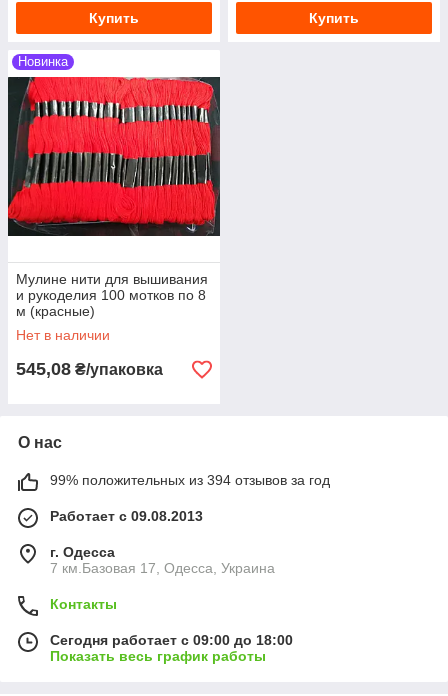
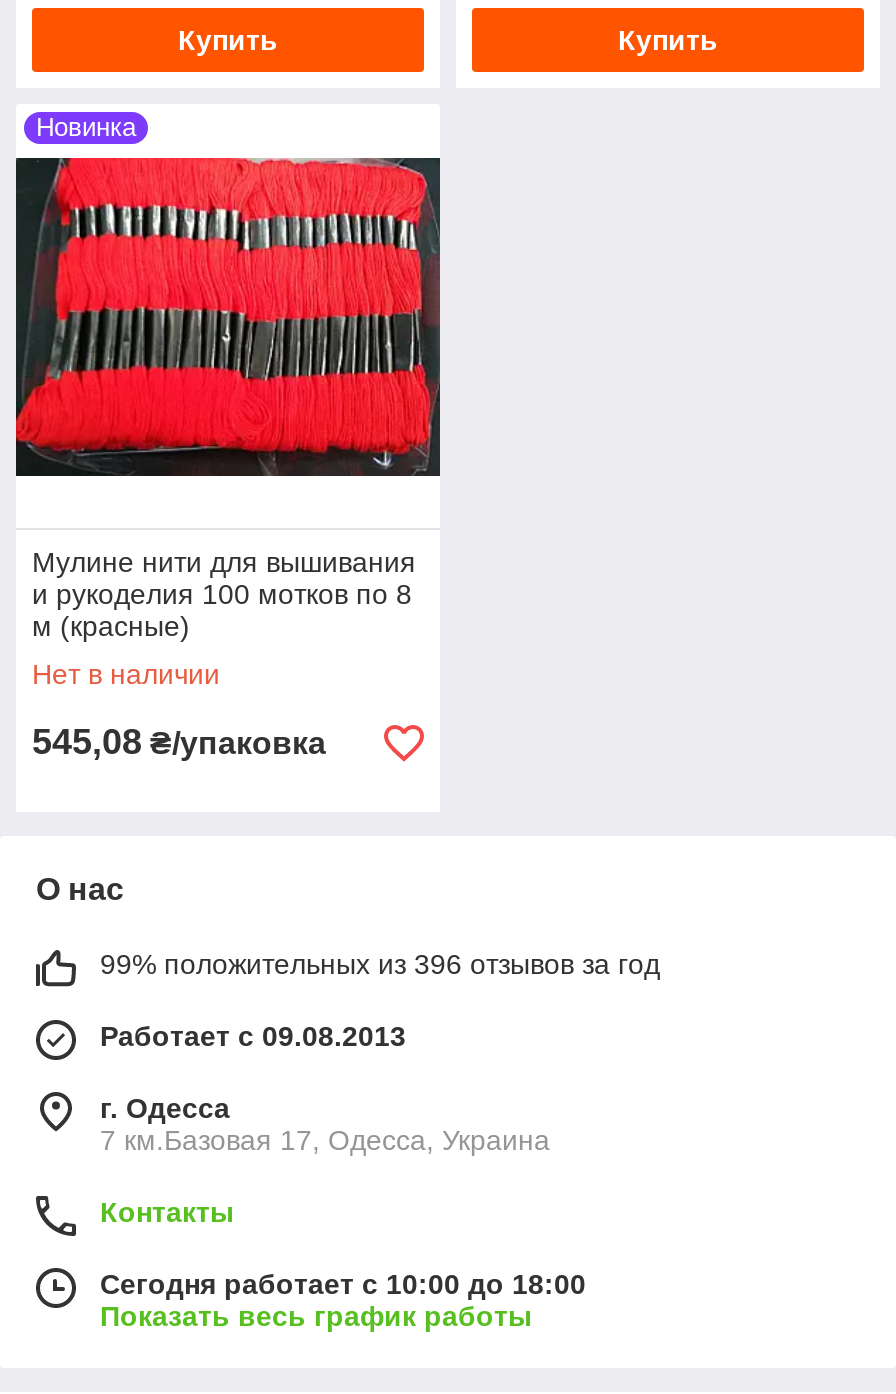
- 99% положительных из 394 отзывов за год
+ 99% положительных из 396 отзывов за год

- Сегодня работает с 09:00 до 18:00
+ Сегодня работает с 10:00 до 18:00
